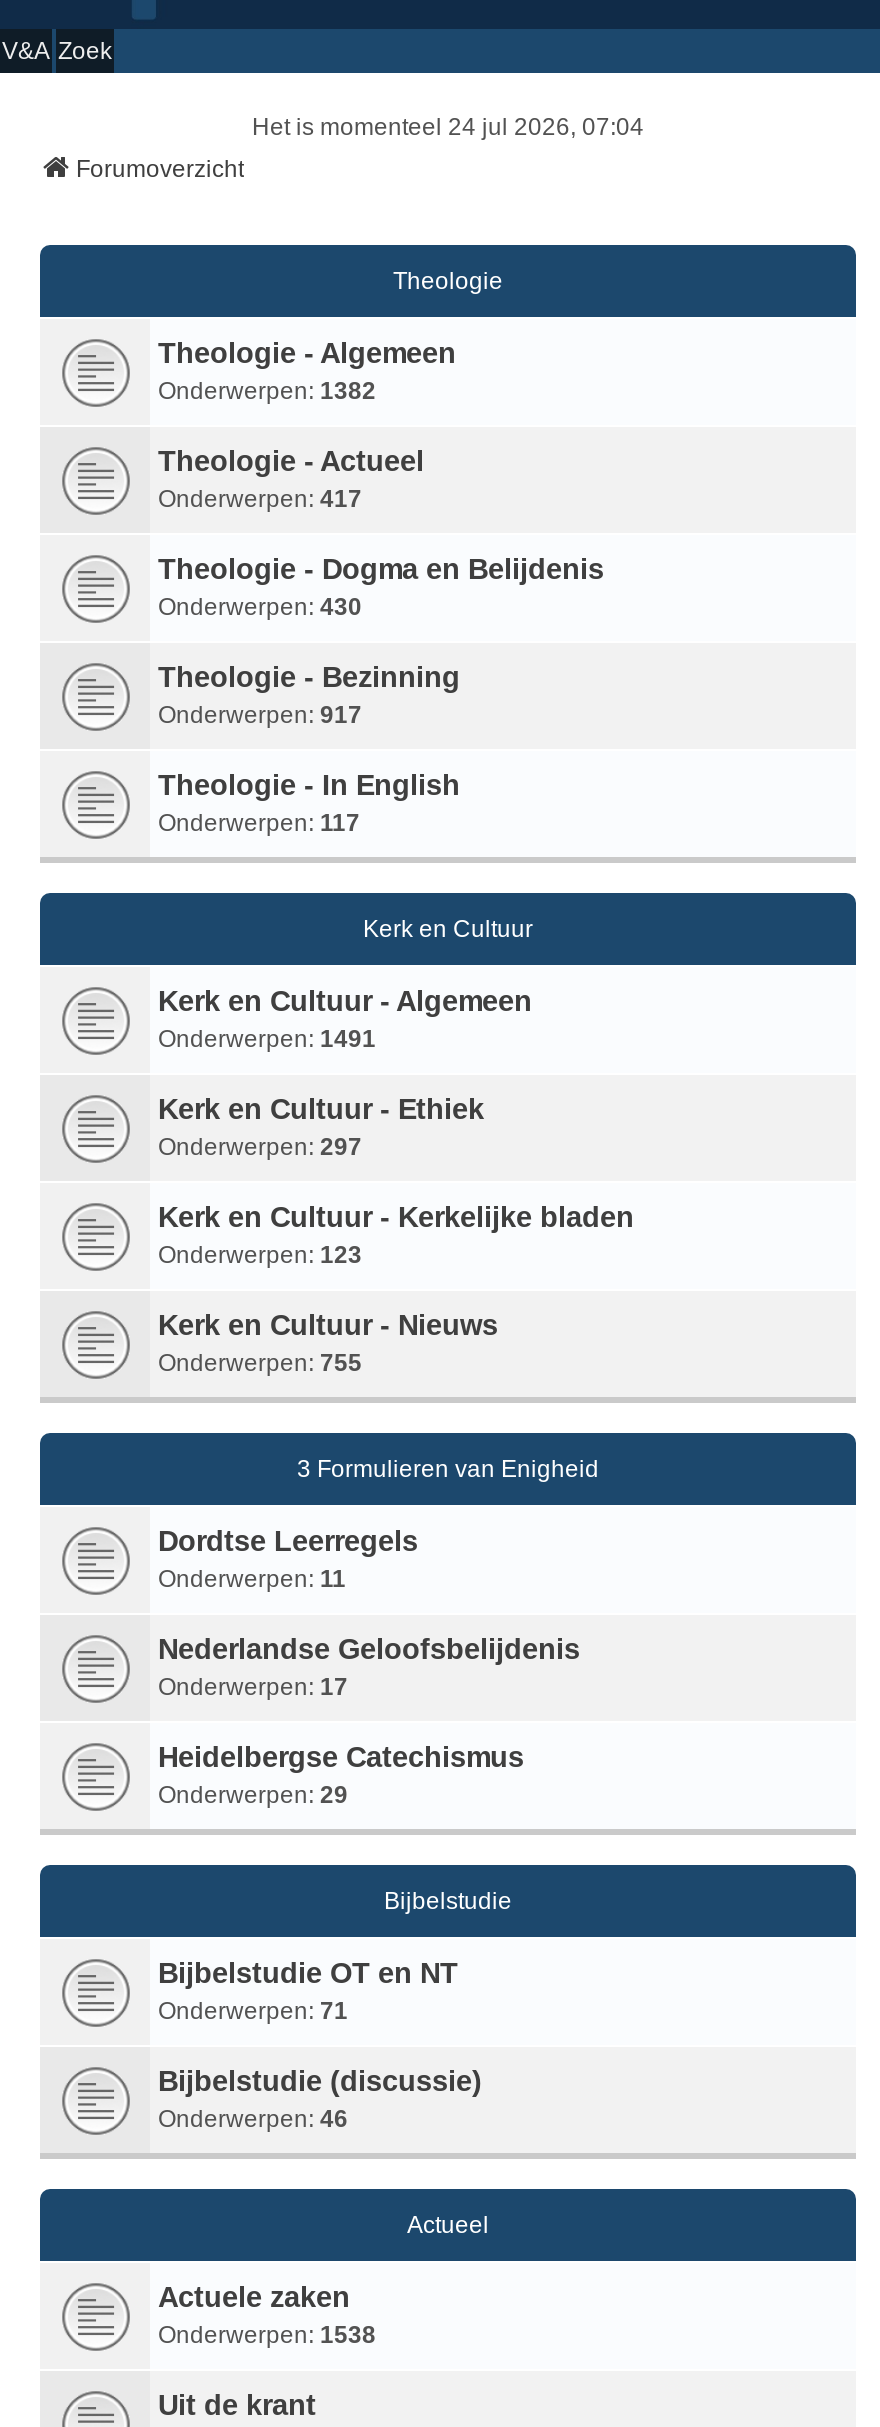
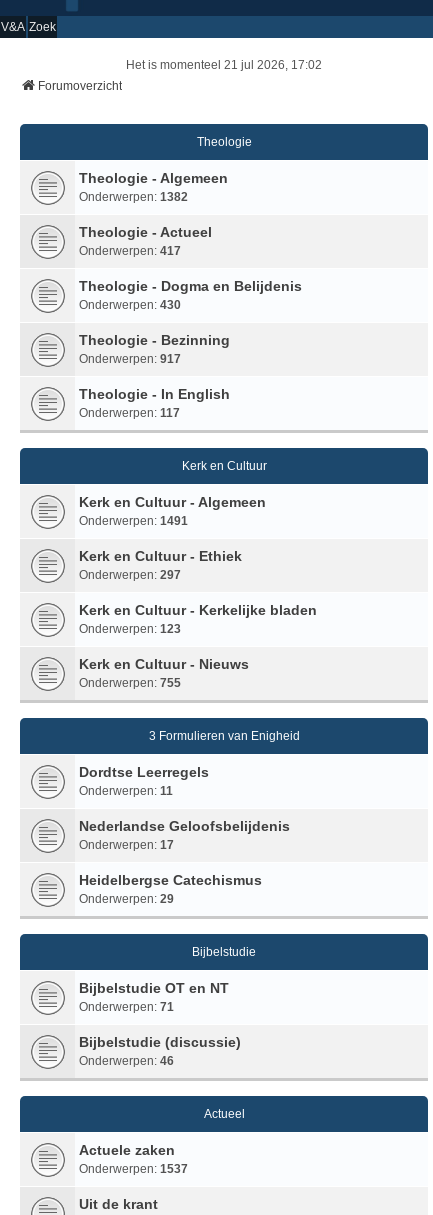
- Het is momenteel 24 jul 2026, 07:04
+ Het is momenteel 21 jul 2026, 17:02

- Onderwerpen: 1538
+ Onderwerpen: 1537
